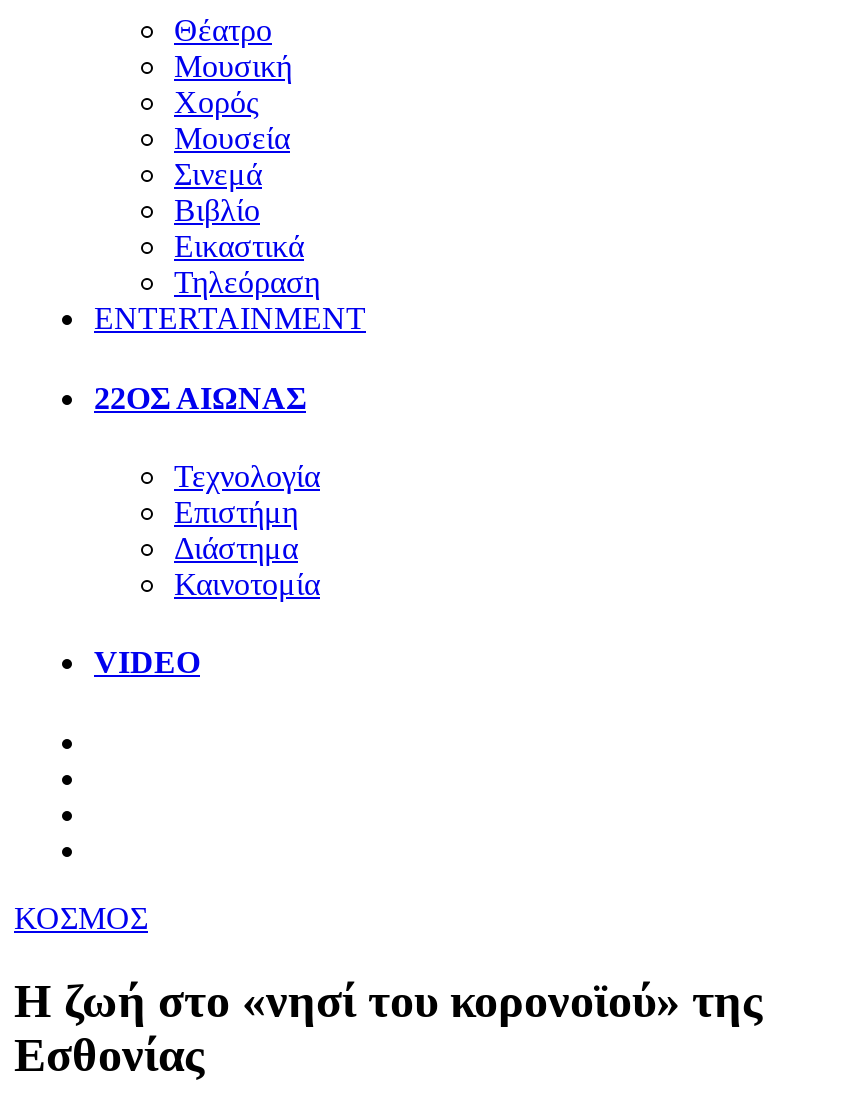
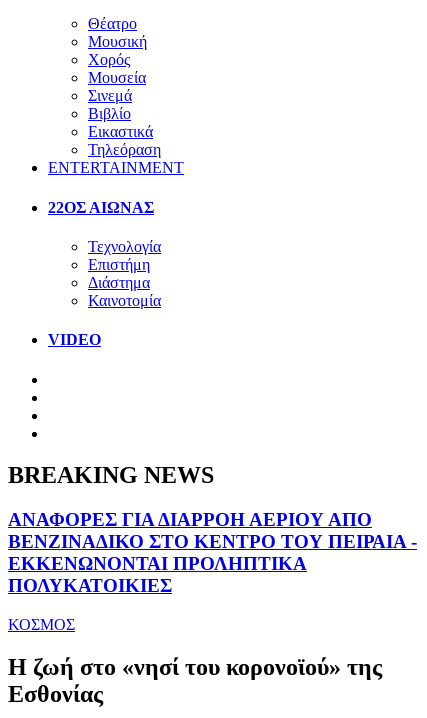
+ BREAKING NEWS
+ ΑΝΑΦΟΡΕΣ ΓΙΑ ΔΙΑΡΡΟΗ ΑΕΡΙΟΥ ΑΠΟ
+ ΒΕΝΖΙΝΑΔΙΚΟ ΣΤΟ ΚΕΝΤΡΟ ΤΟΥ ΠΕΙΡΑΙΑ -
+ ΕΚΚΕΝΩΝΟΝΤΑΙ ΠΡΟΛΗΠΤΙΚΑ
+ ΠΟΛΥΚΑΤΟΙΚΙΕΣ
